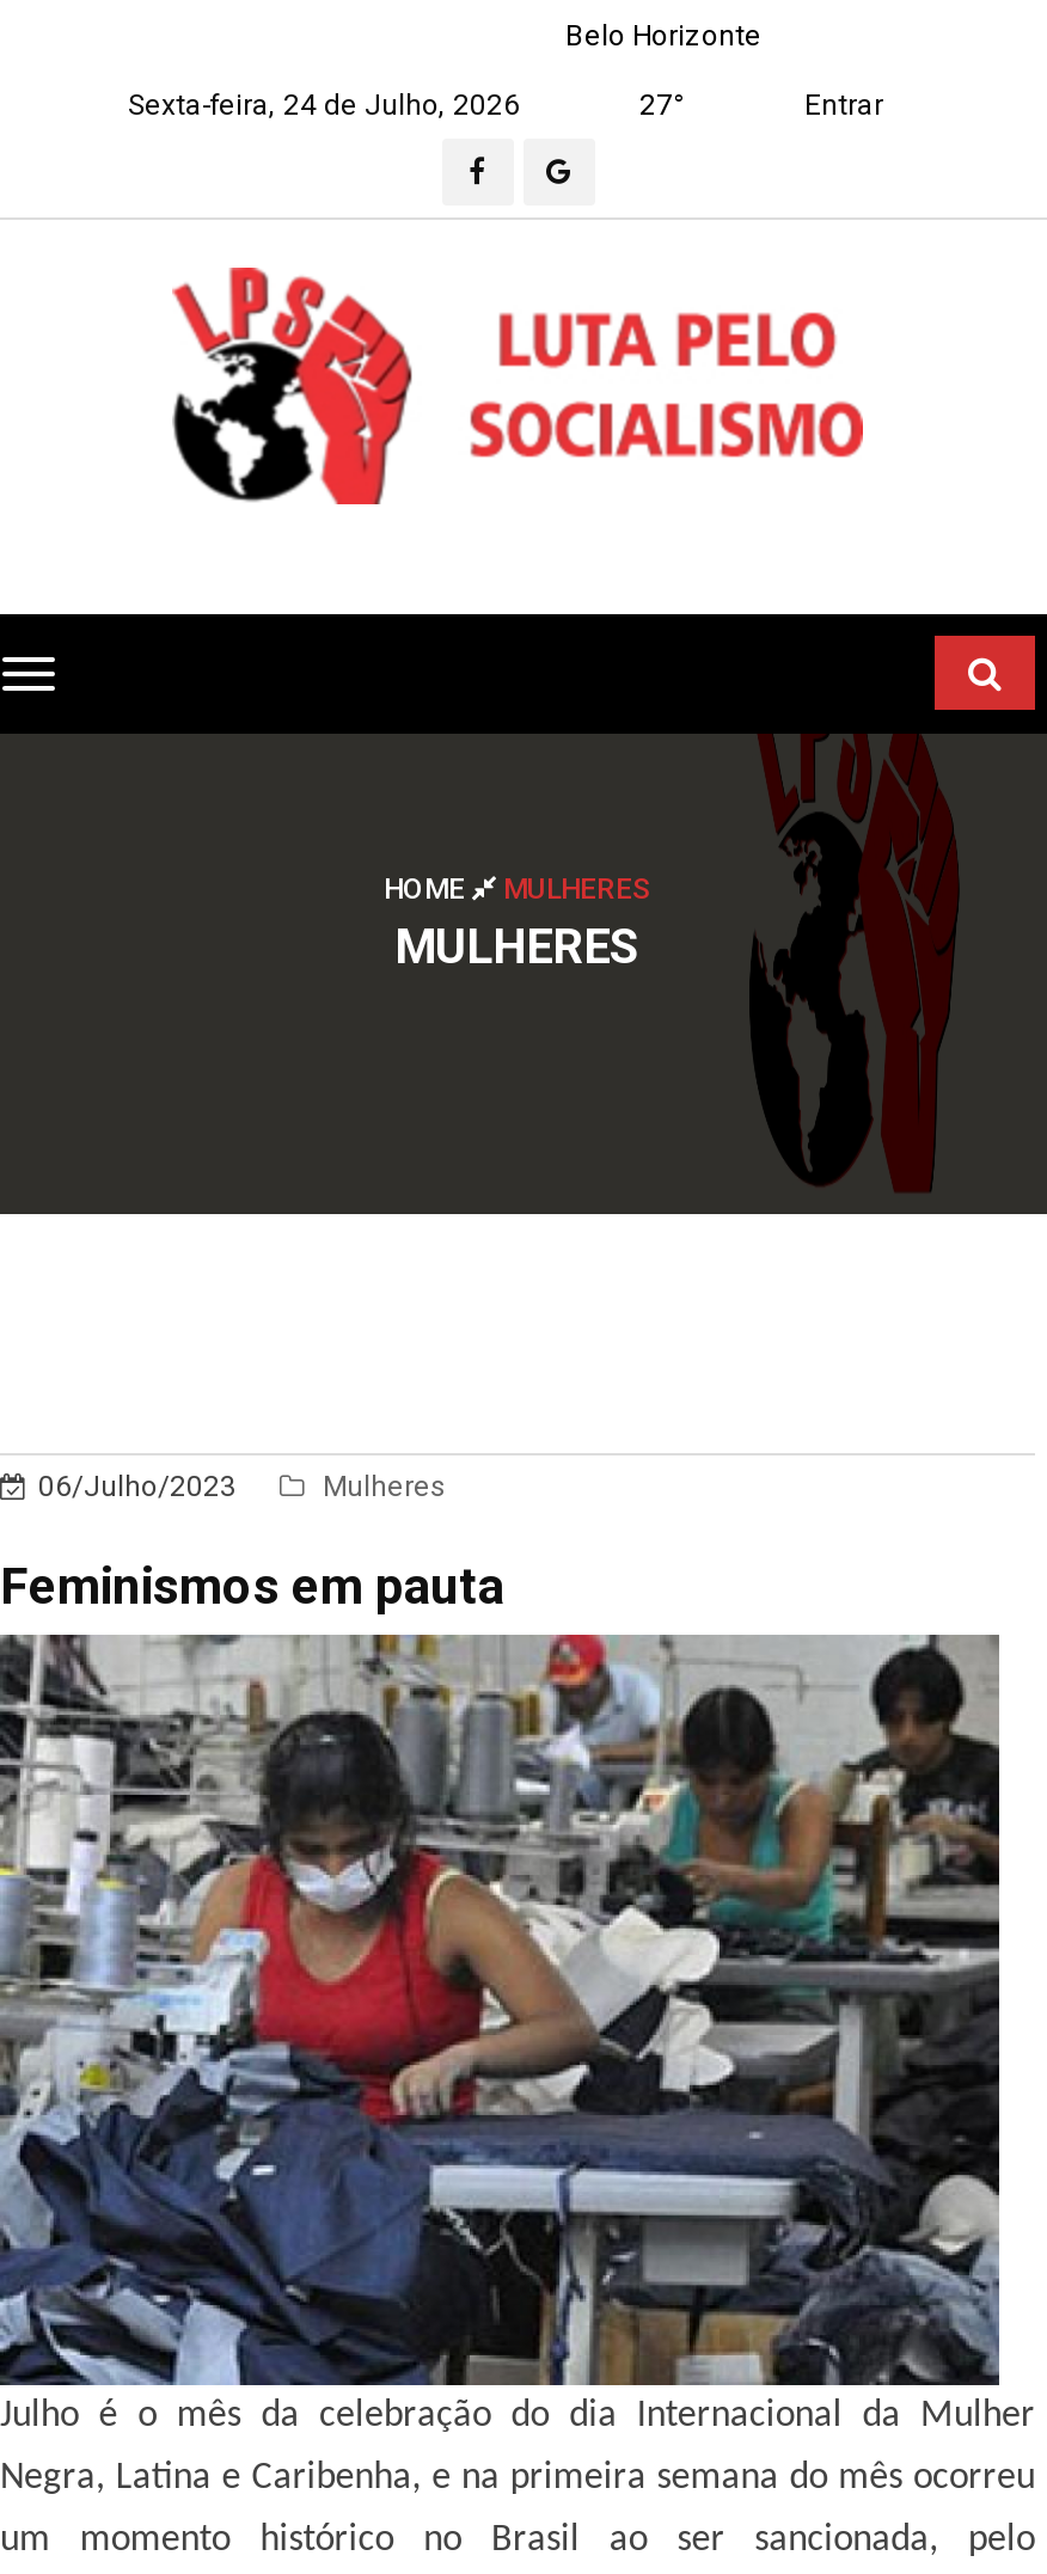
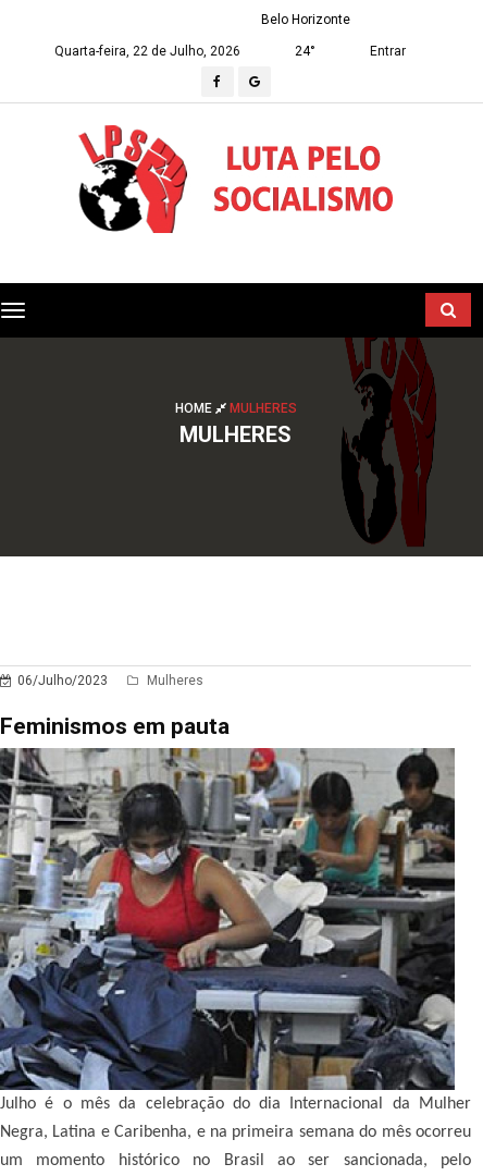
- Sexta-feira, 24 de Julho, 2026
+ Quarta-feira, 22 de Julho, 2026

- 27°
+ 24°
